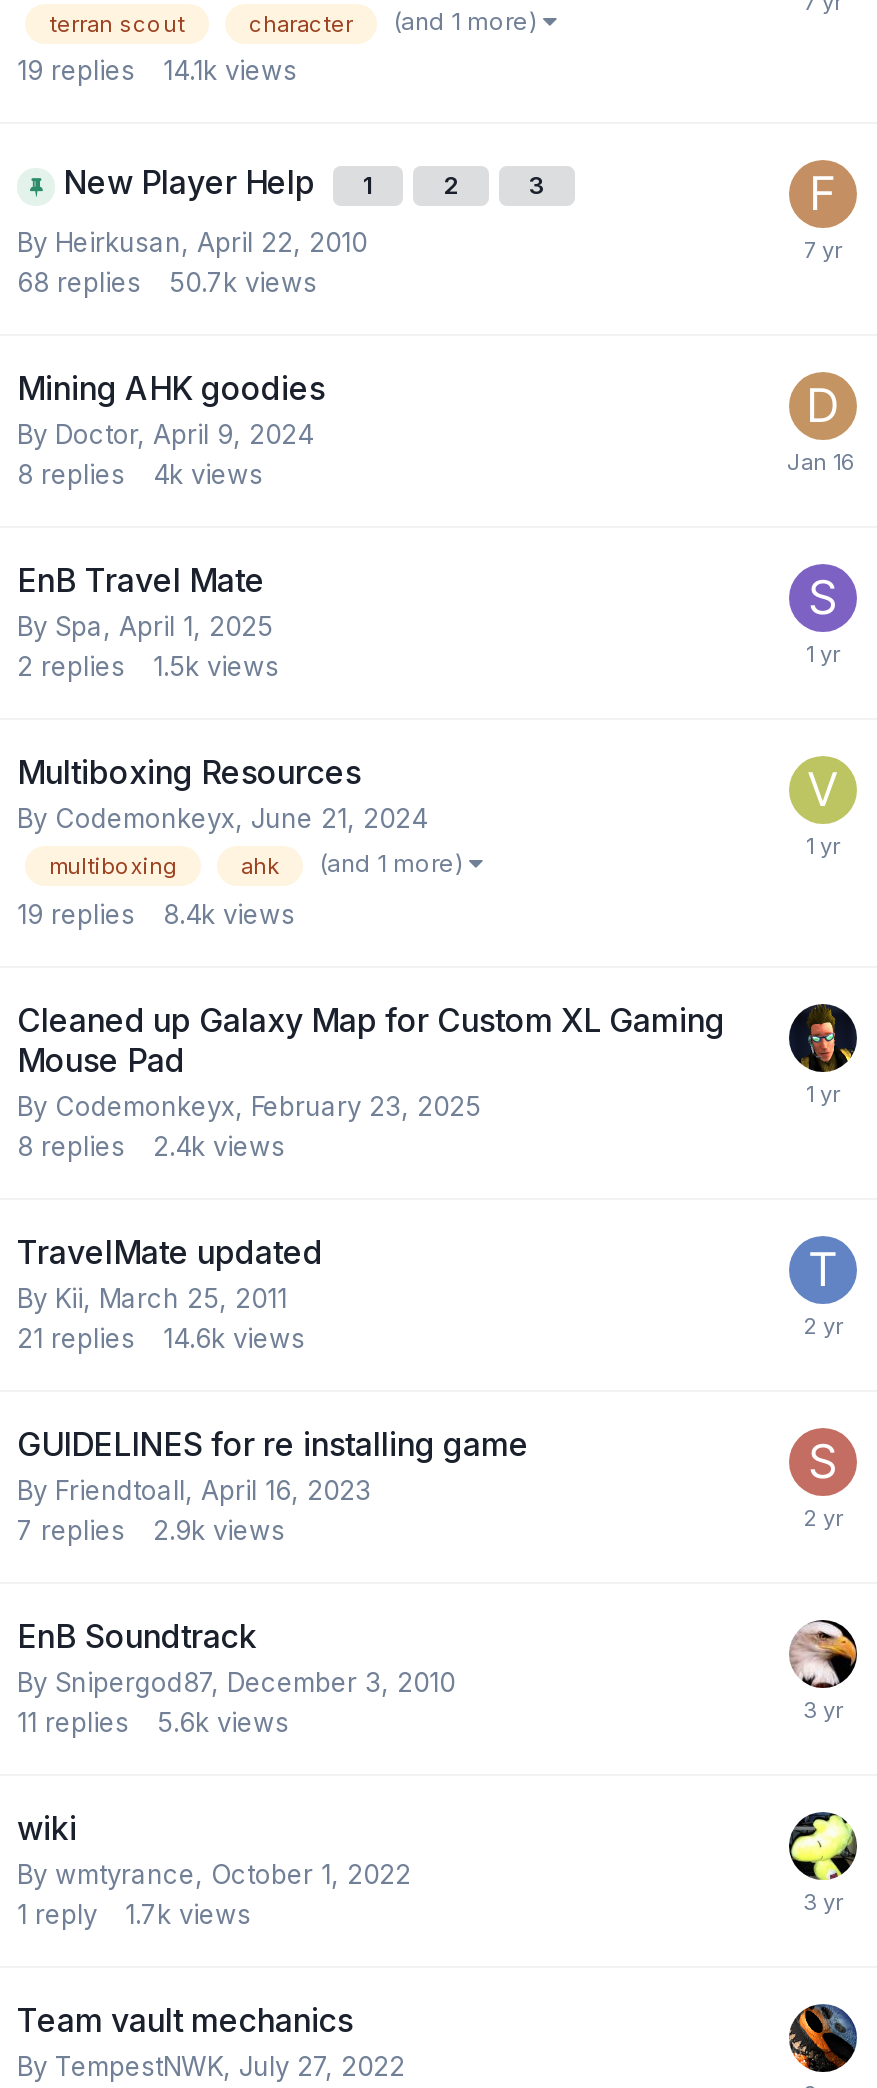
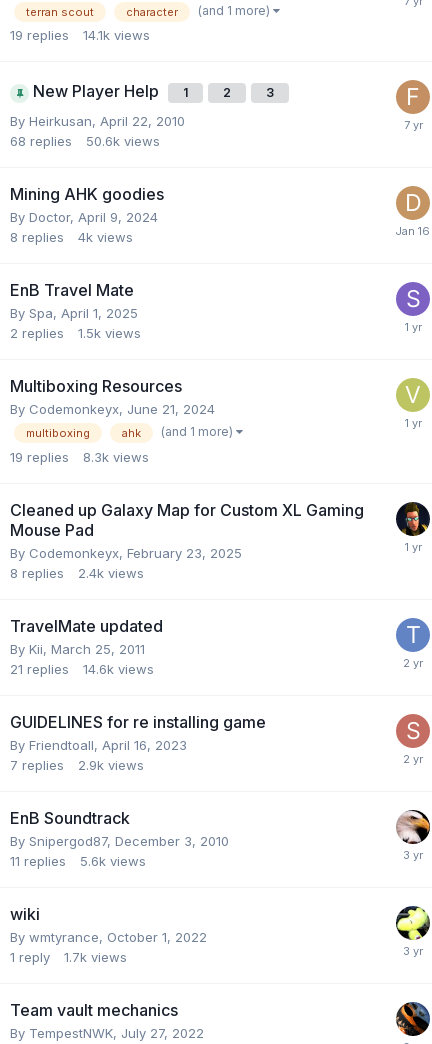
- 68 replies 50.7k views
+ 68 replies 50.6k views

- 19 replies 8.4k views
+ 19 replies 8.3k views
